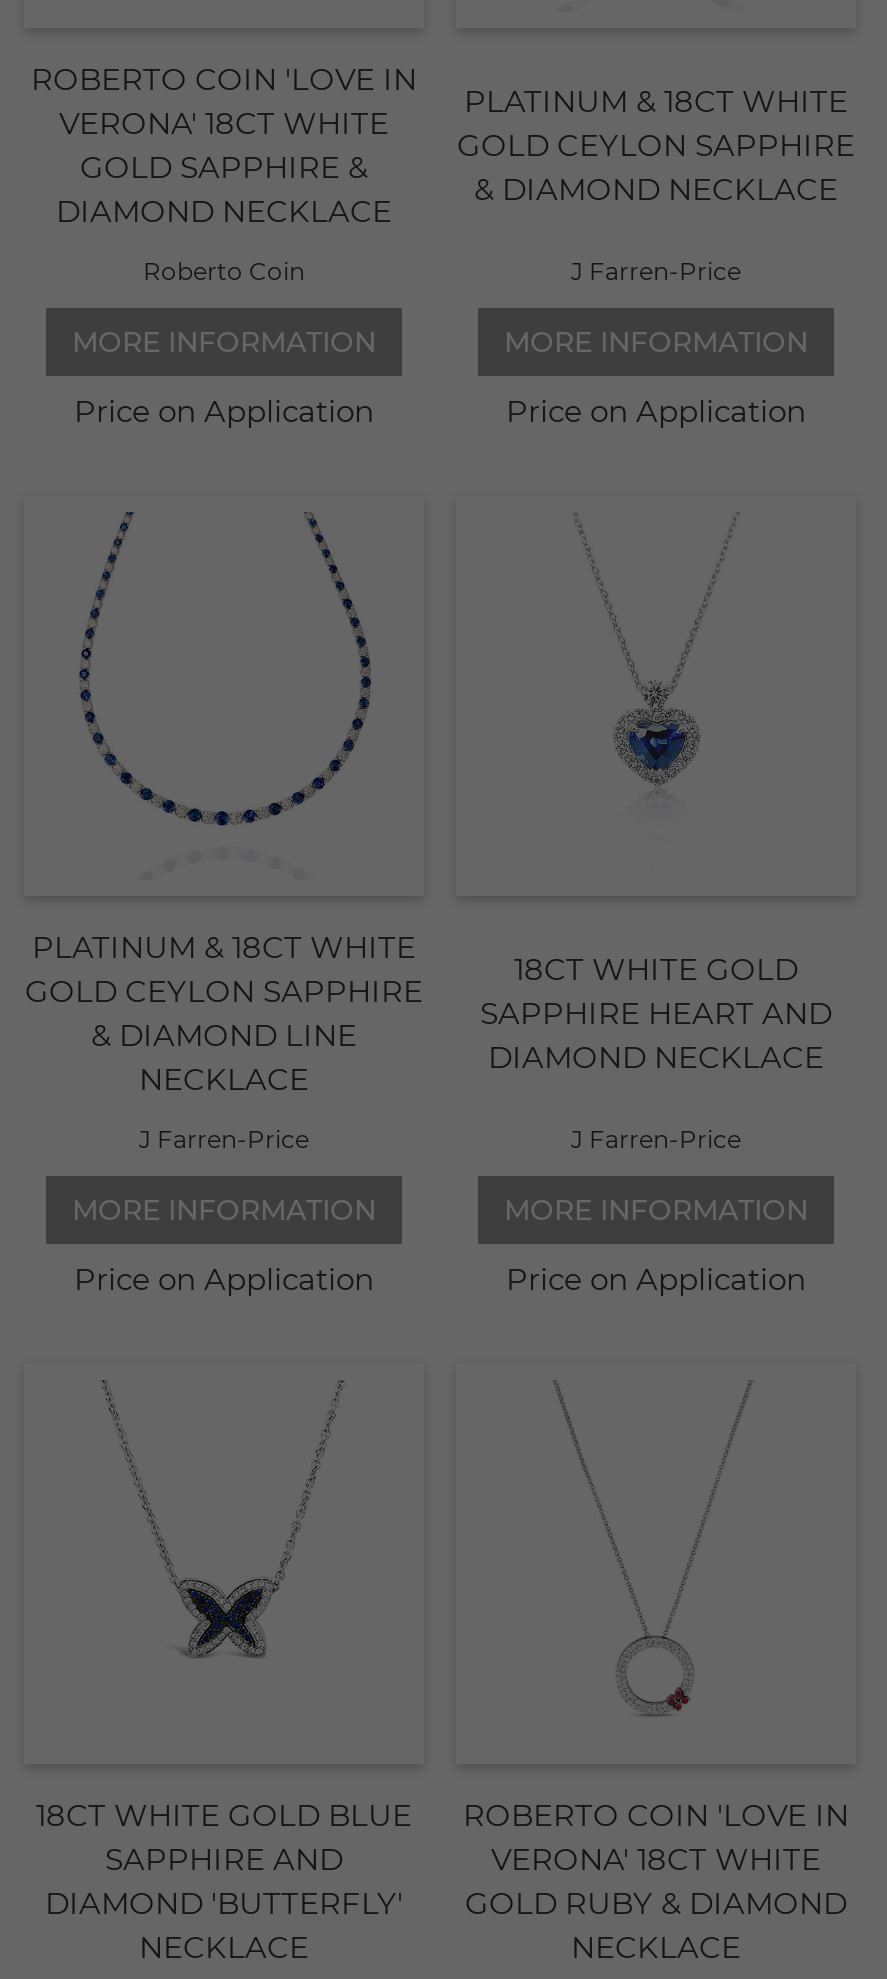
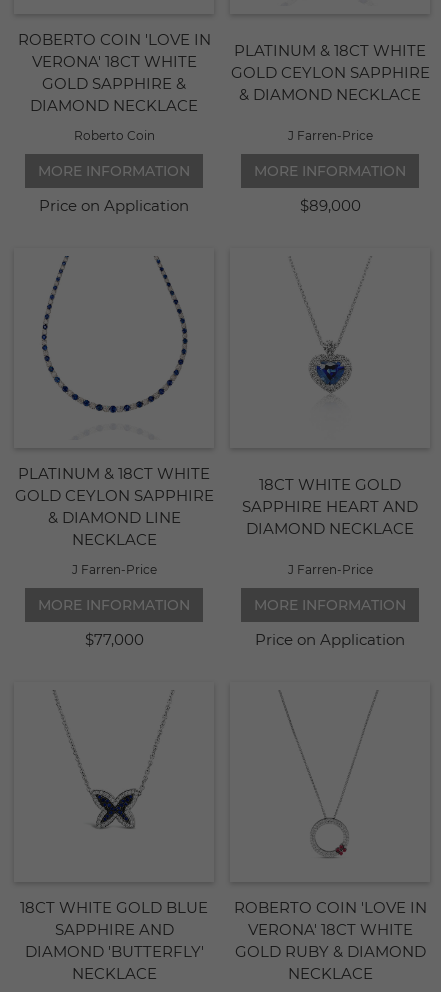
- Price on Application
+ $89,000

- Price on Application
+ $77,000
